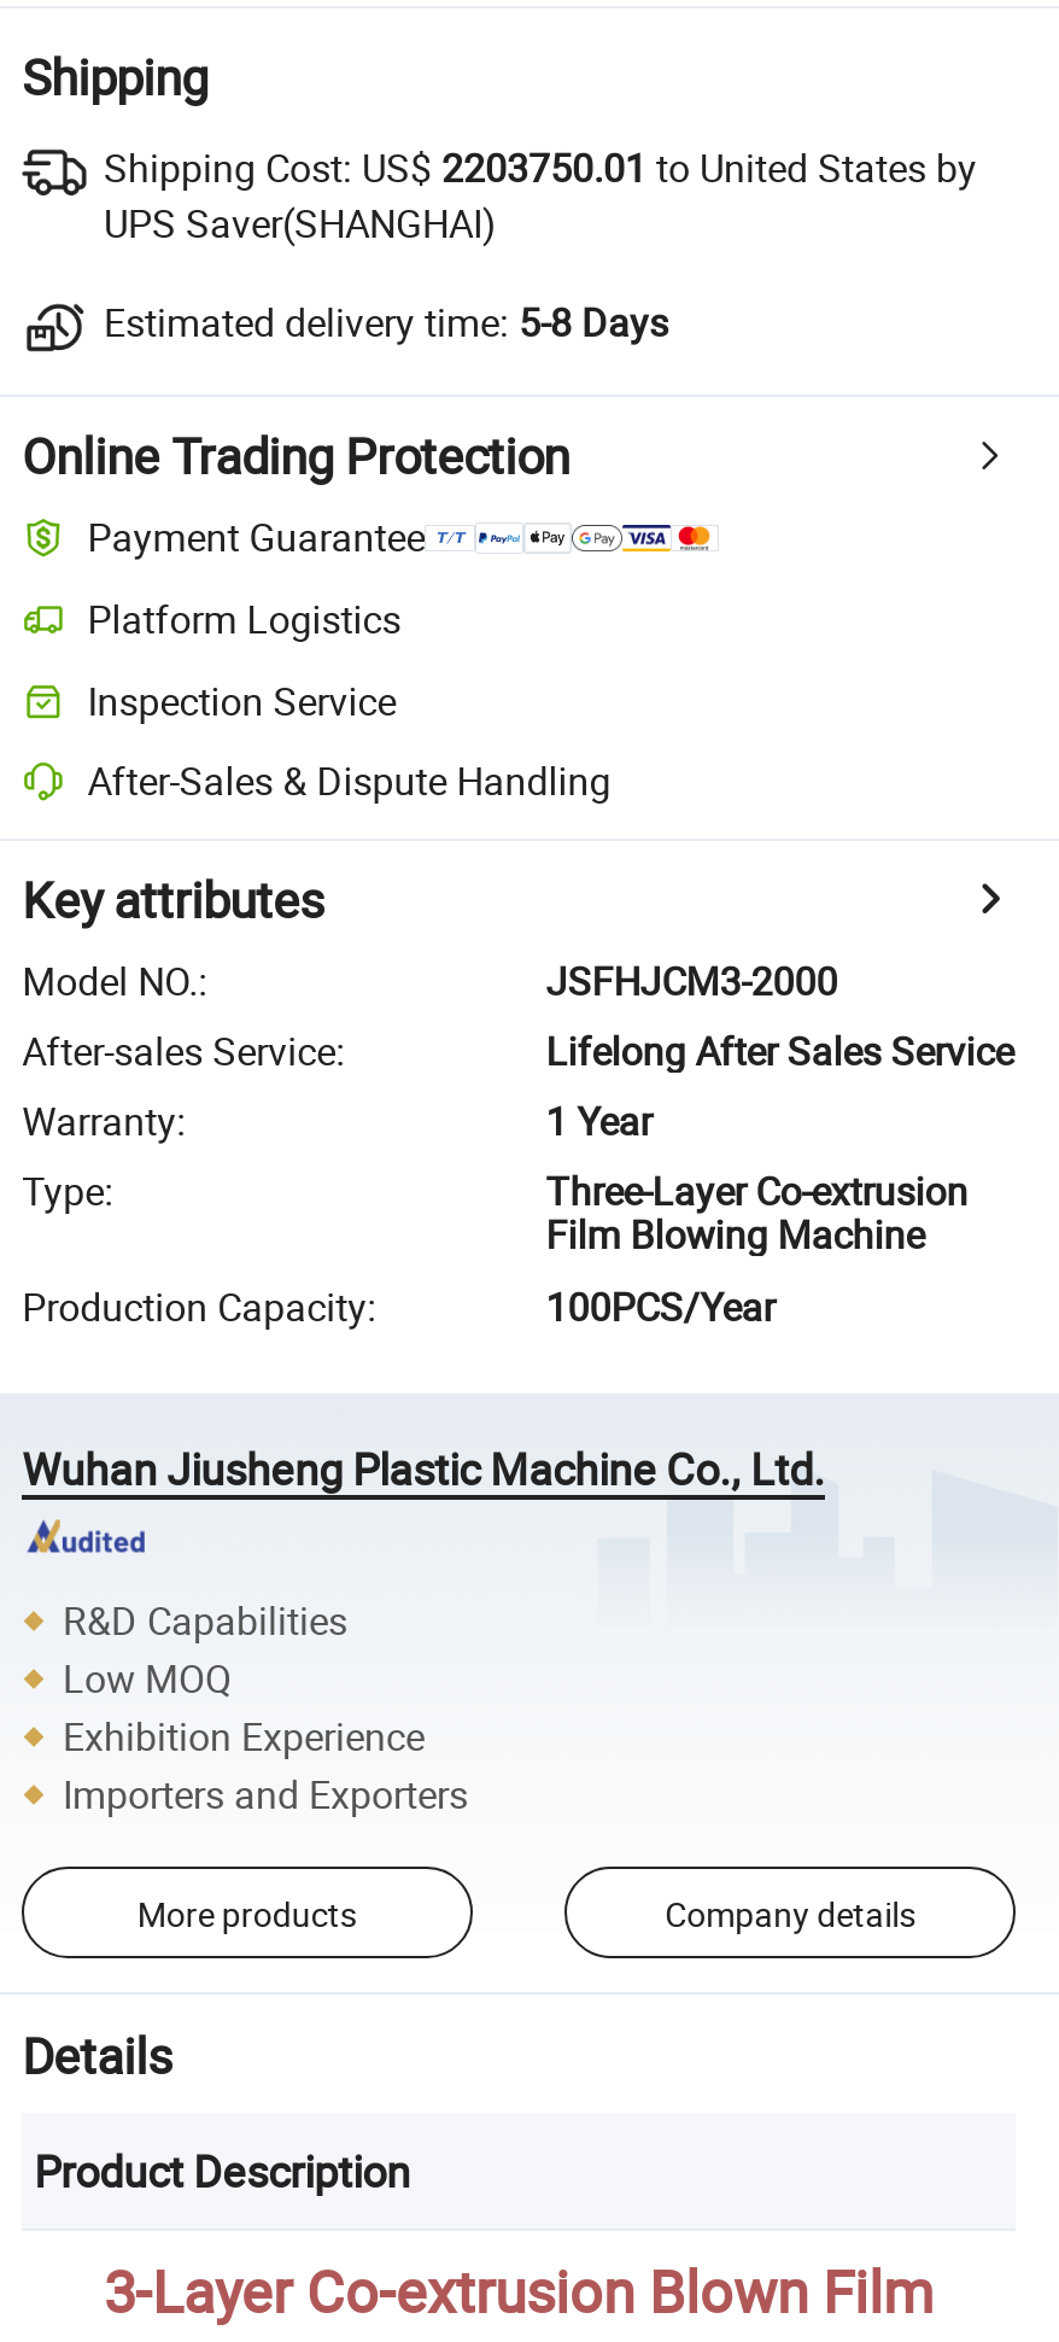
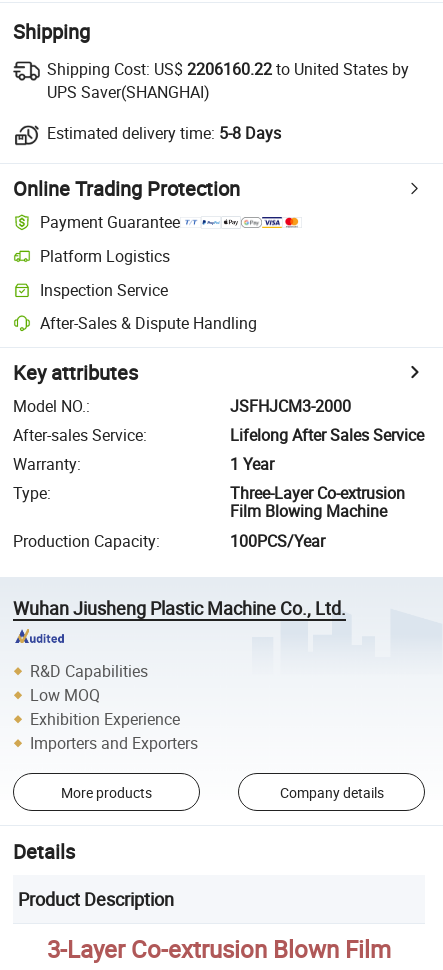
- Shipping Cost: US$2203750.01 to United States by
+ Shipping Cost: US$2206160.22 to United States by
